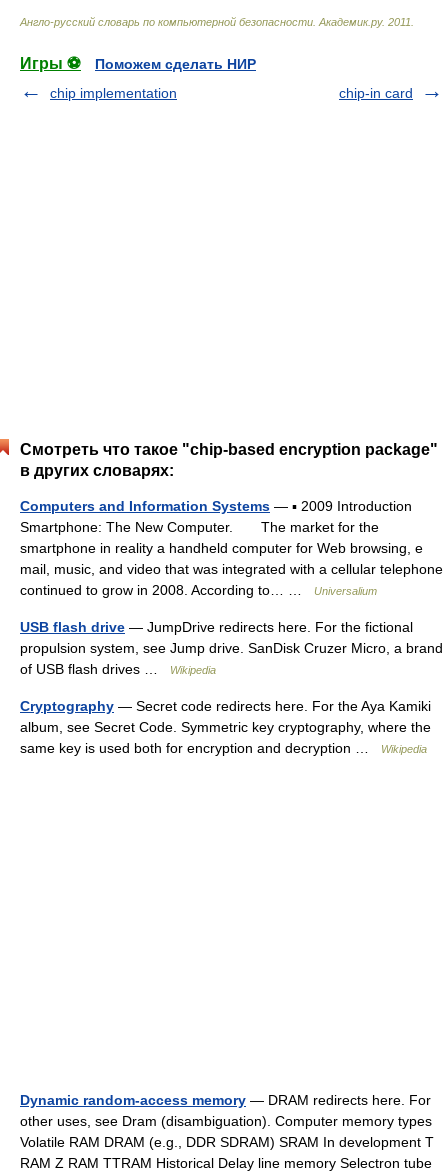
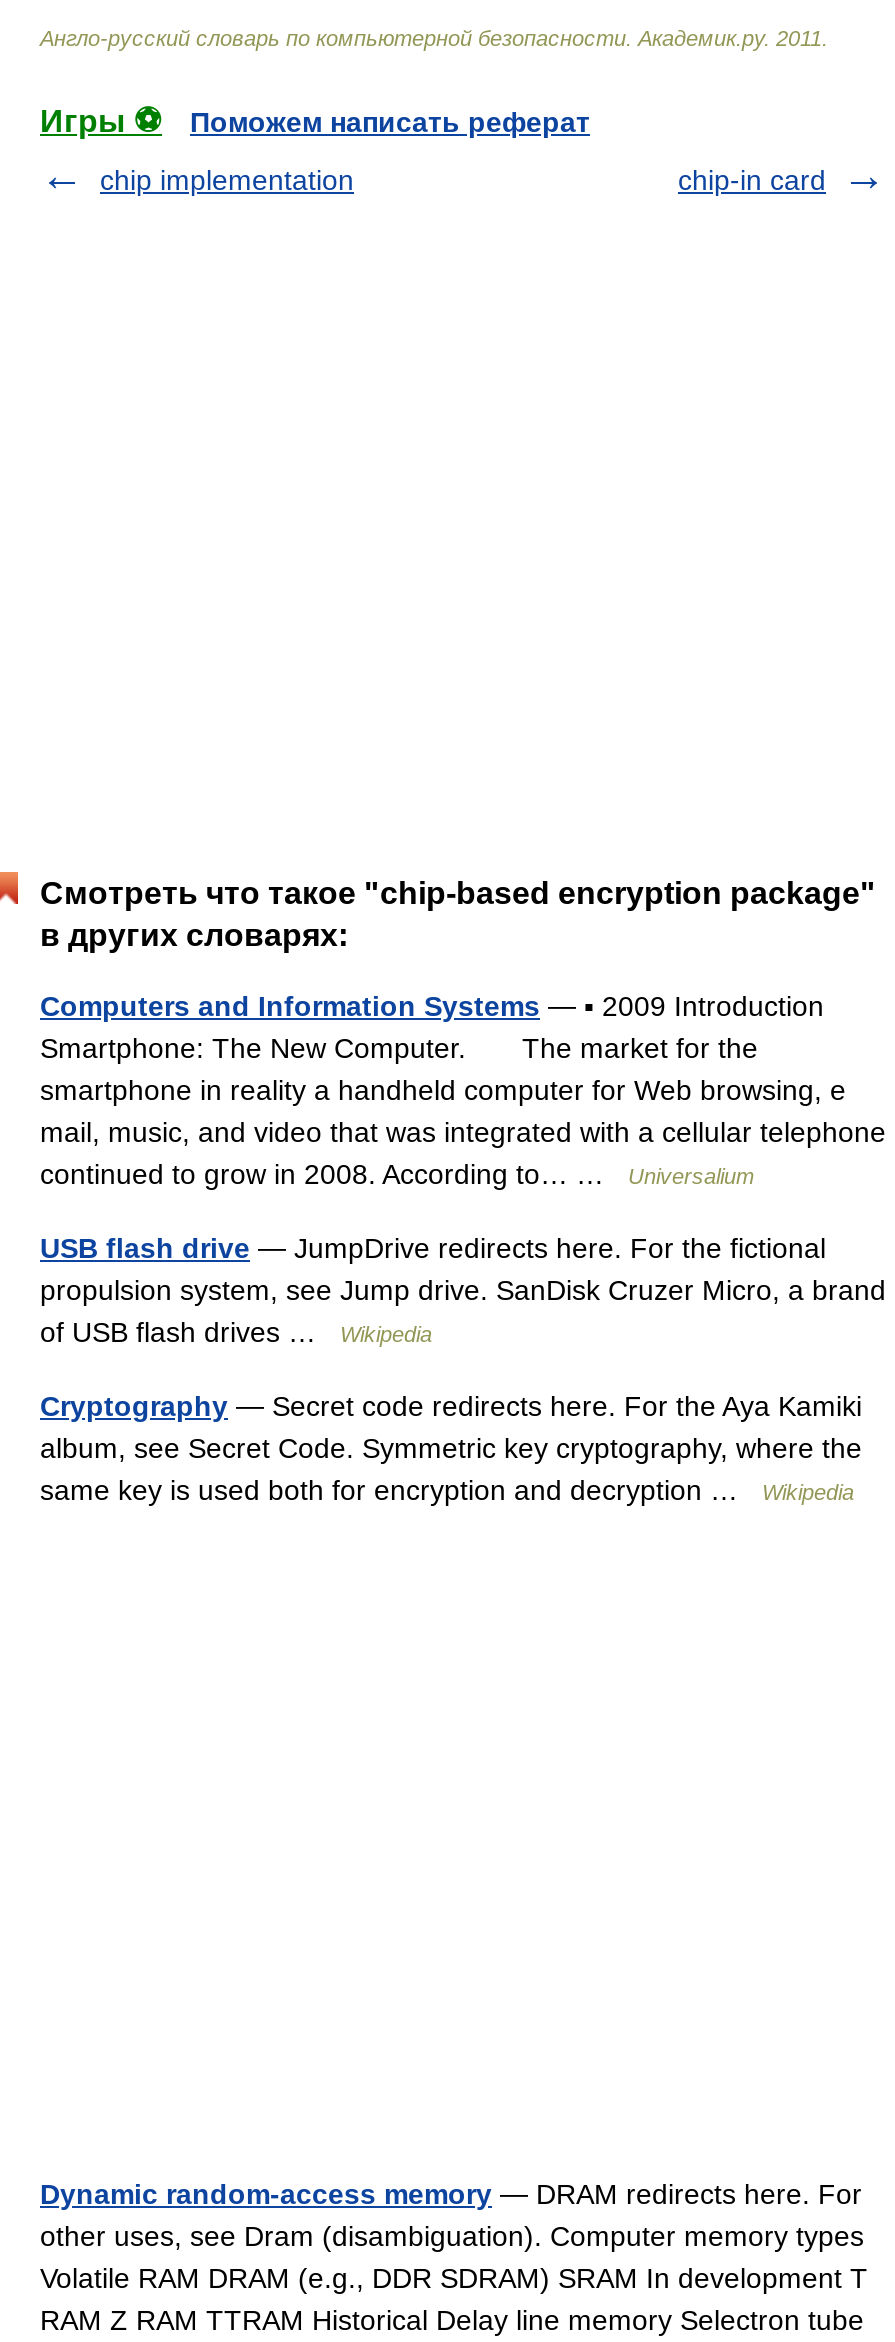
- Поможем сделать НИР
+ Поможем написать реферат
